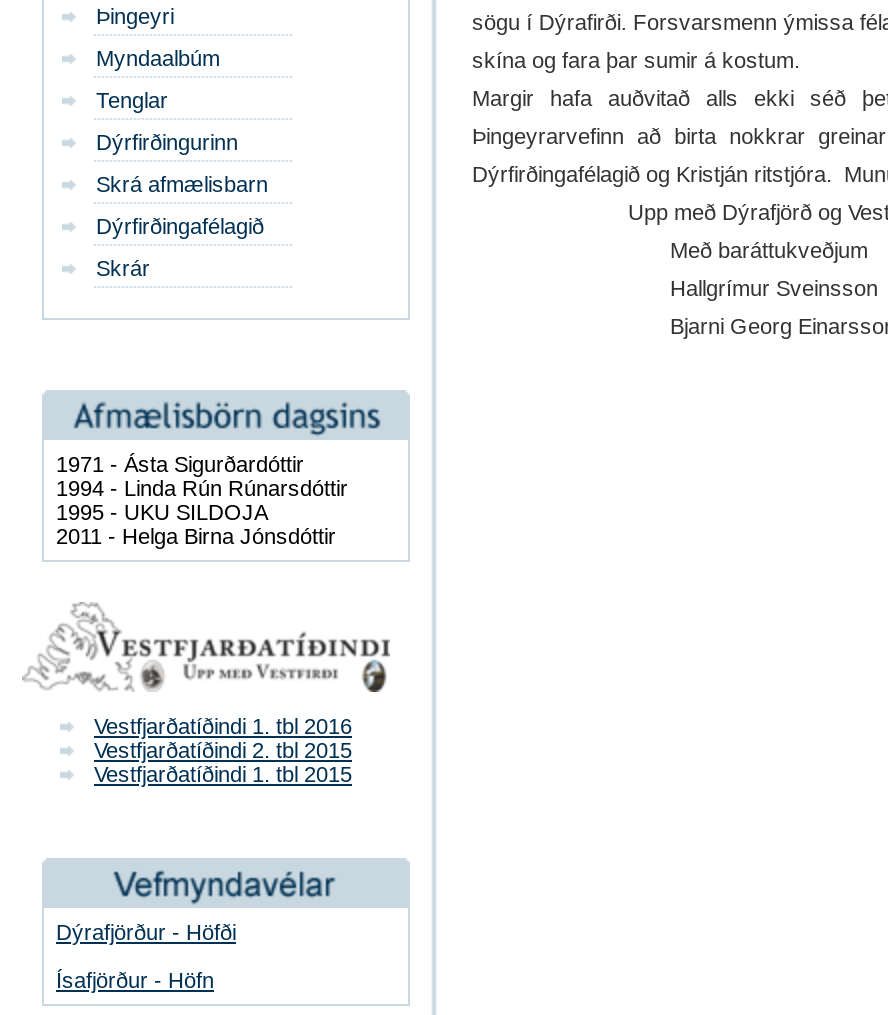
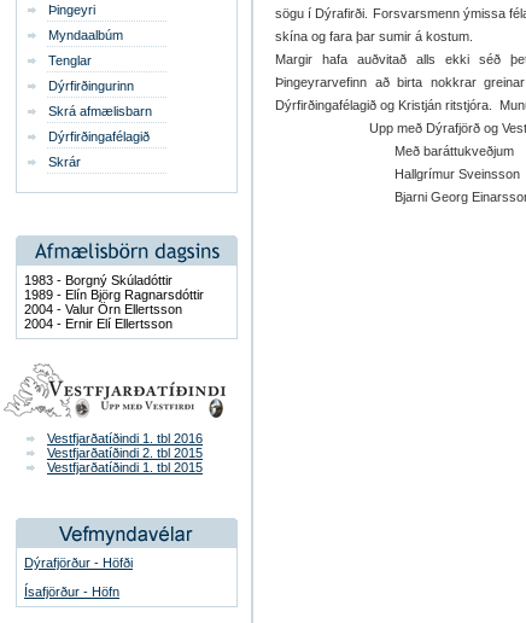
- 1971 - Ásta Sigurðardóttir
- 1994 - Linda Rún Rúnarsdóttir
- 1995 - UKU SILDOJA
- 2011 - Helga Birna Jónsdóttir
+ 1983 - Borgný Skúladóttir
+ 1989 - Elín Björg Ragnarsdóttir
+ 2004 - Valur Örn Ellertsson
+ 2004 - Ernir Elí Ellertsson
